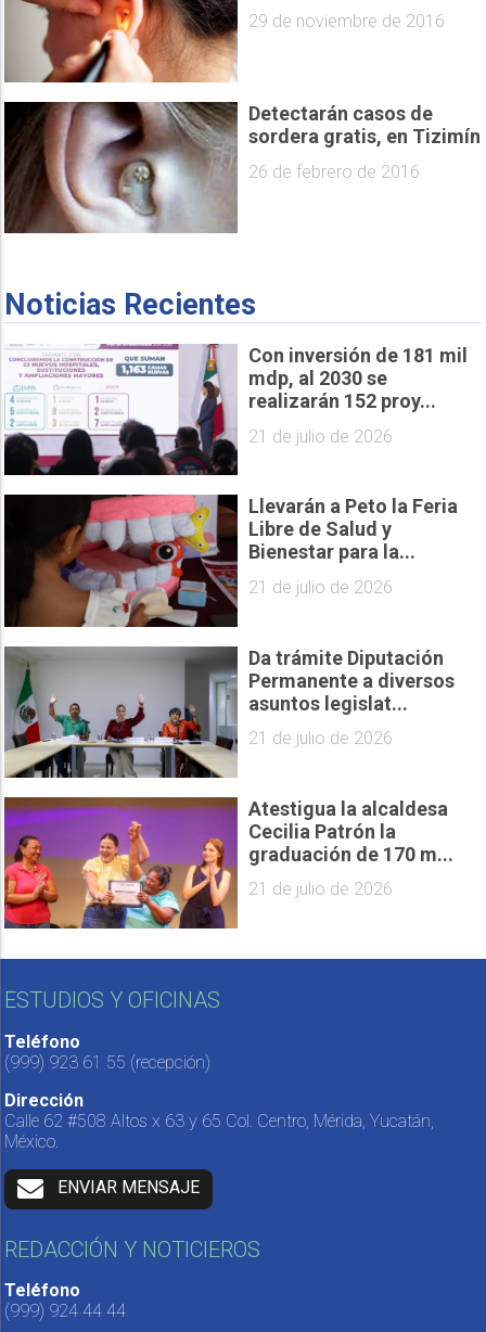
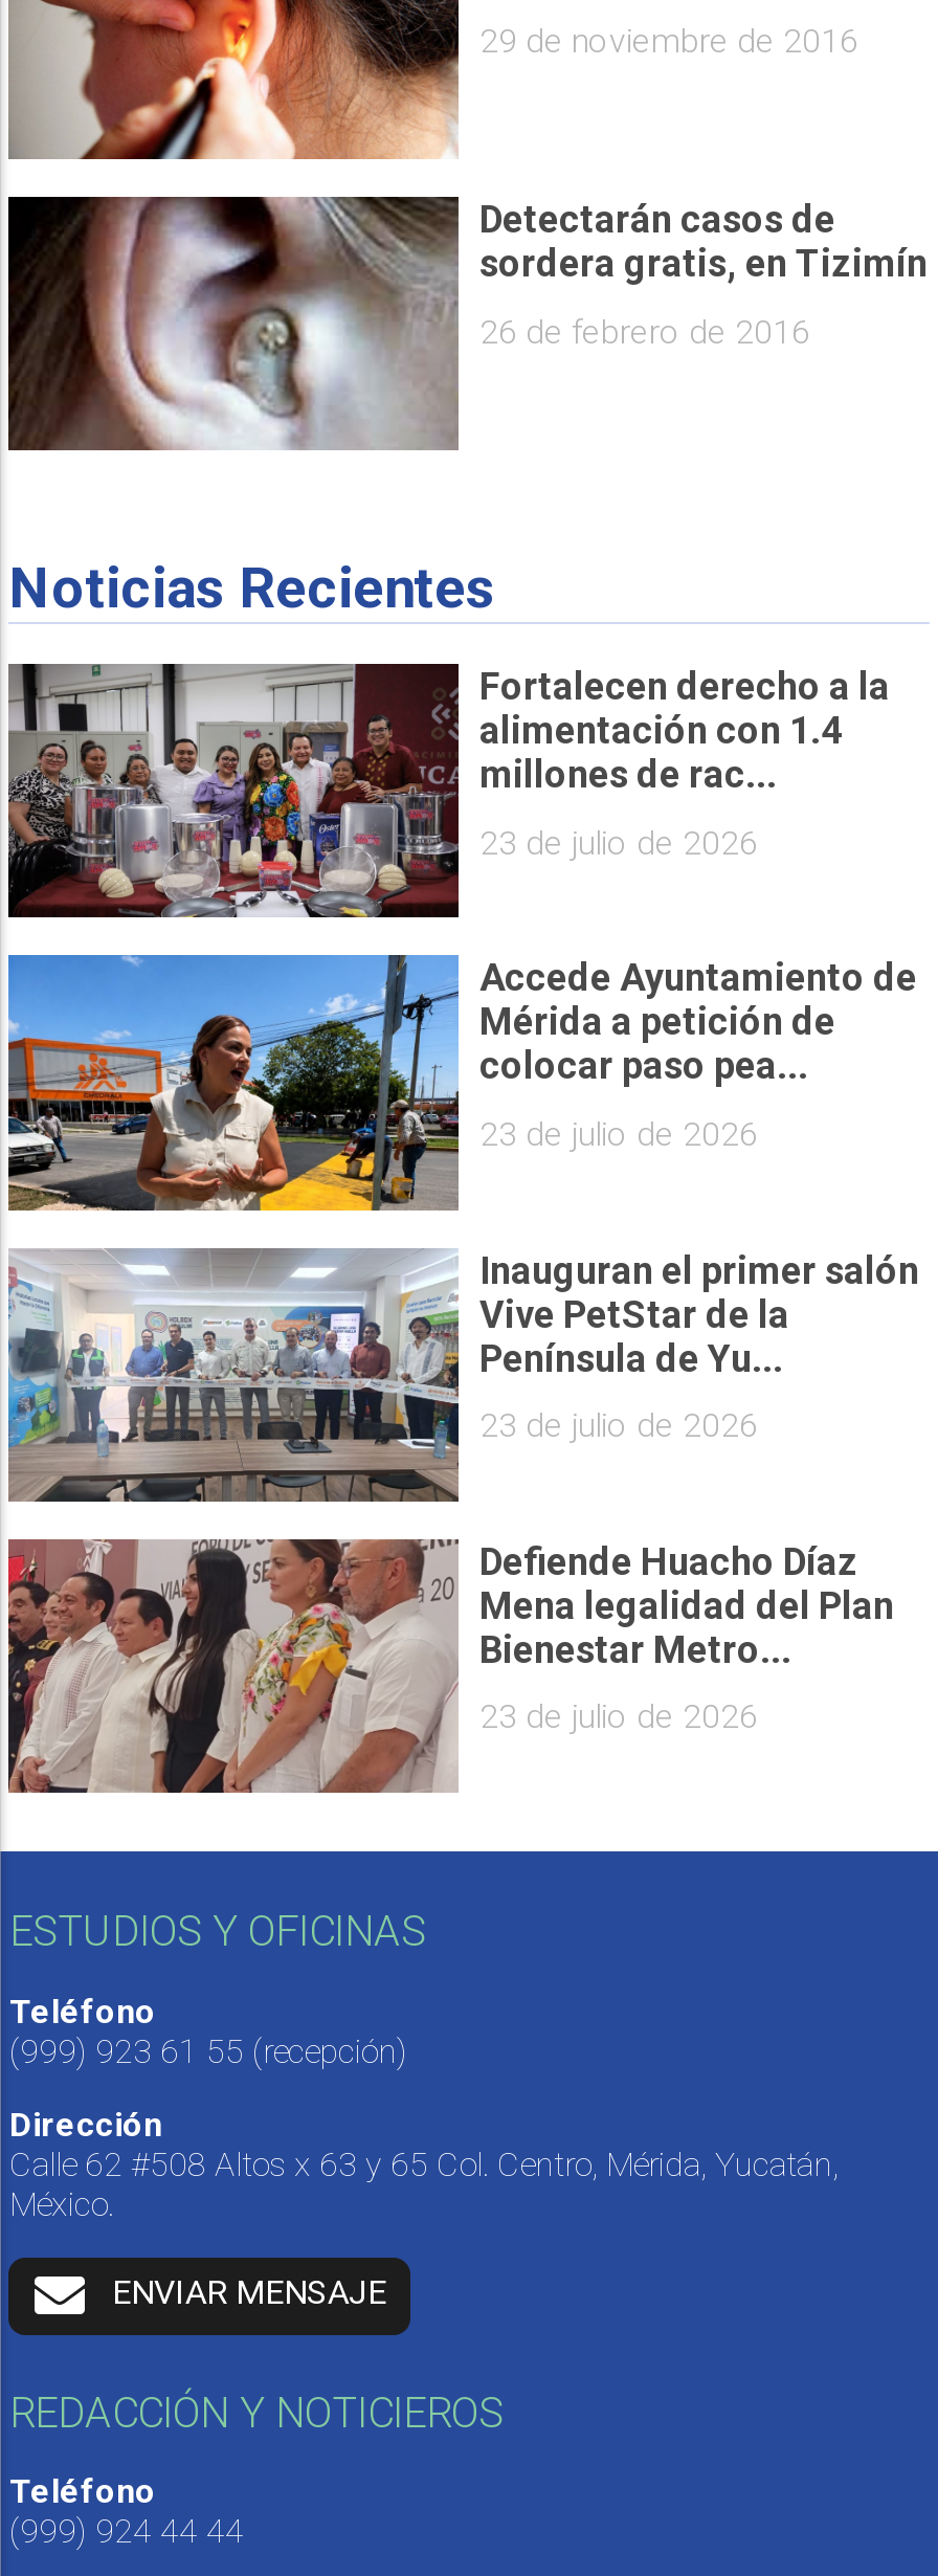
- [image]
- Con inversión de 181 mil
- mdp, al 2030 se
- realizarán 152 proy...
+ [image]
+ Fortalecen derecho a la
+ alimentación con 1.4
+ millones de rac...

- 21 de julio de 2026
+ 23 de julio de 2026

- [image]
- Llevarán a Peto la Feria
- Libre de Salud y
- Bienestar para la...
+ [image]
+ Accede Ayuntamiento de
+ Mérida a petición de
+ colocar paso pea...

- 21 de julio de 2026
+ 23 de julio de 2026

- [image]
- Da trámite Diputación
- Permanente a diversos
- asuntos legislat...
+ [image]
+ Inauguran el primer salón
+ Vive PetStar de la
+ Península de Yu...

- 21 de julio de 2026
+ 23 de julio de 2026

- [image]
- Atestigua la alcaldesa
- Cecilia Patrón la
- graduación de 170 m...
+ [image]
+ Defiende Huacho Díaz
+ Mena legalidad del Plan
+ Bienestar Metro...

- 21 de julio de 2026
+ 23 de julio de 2026
